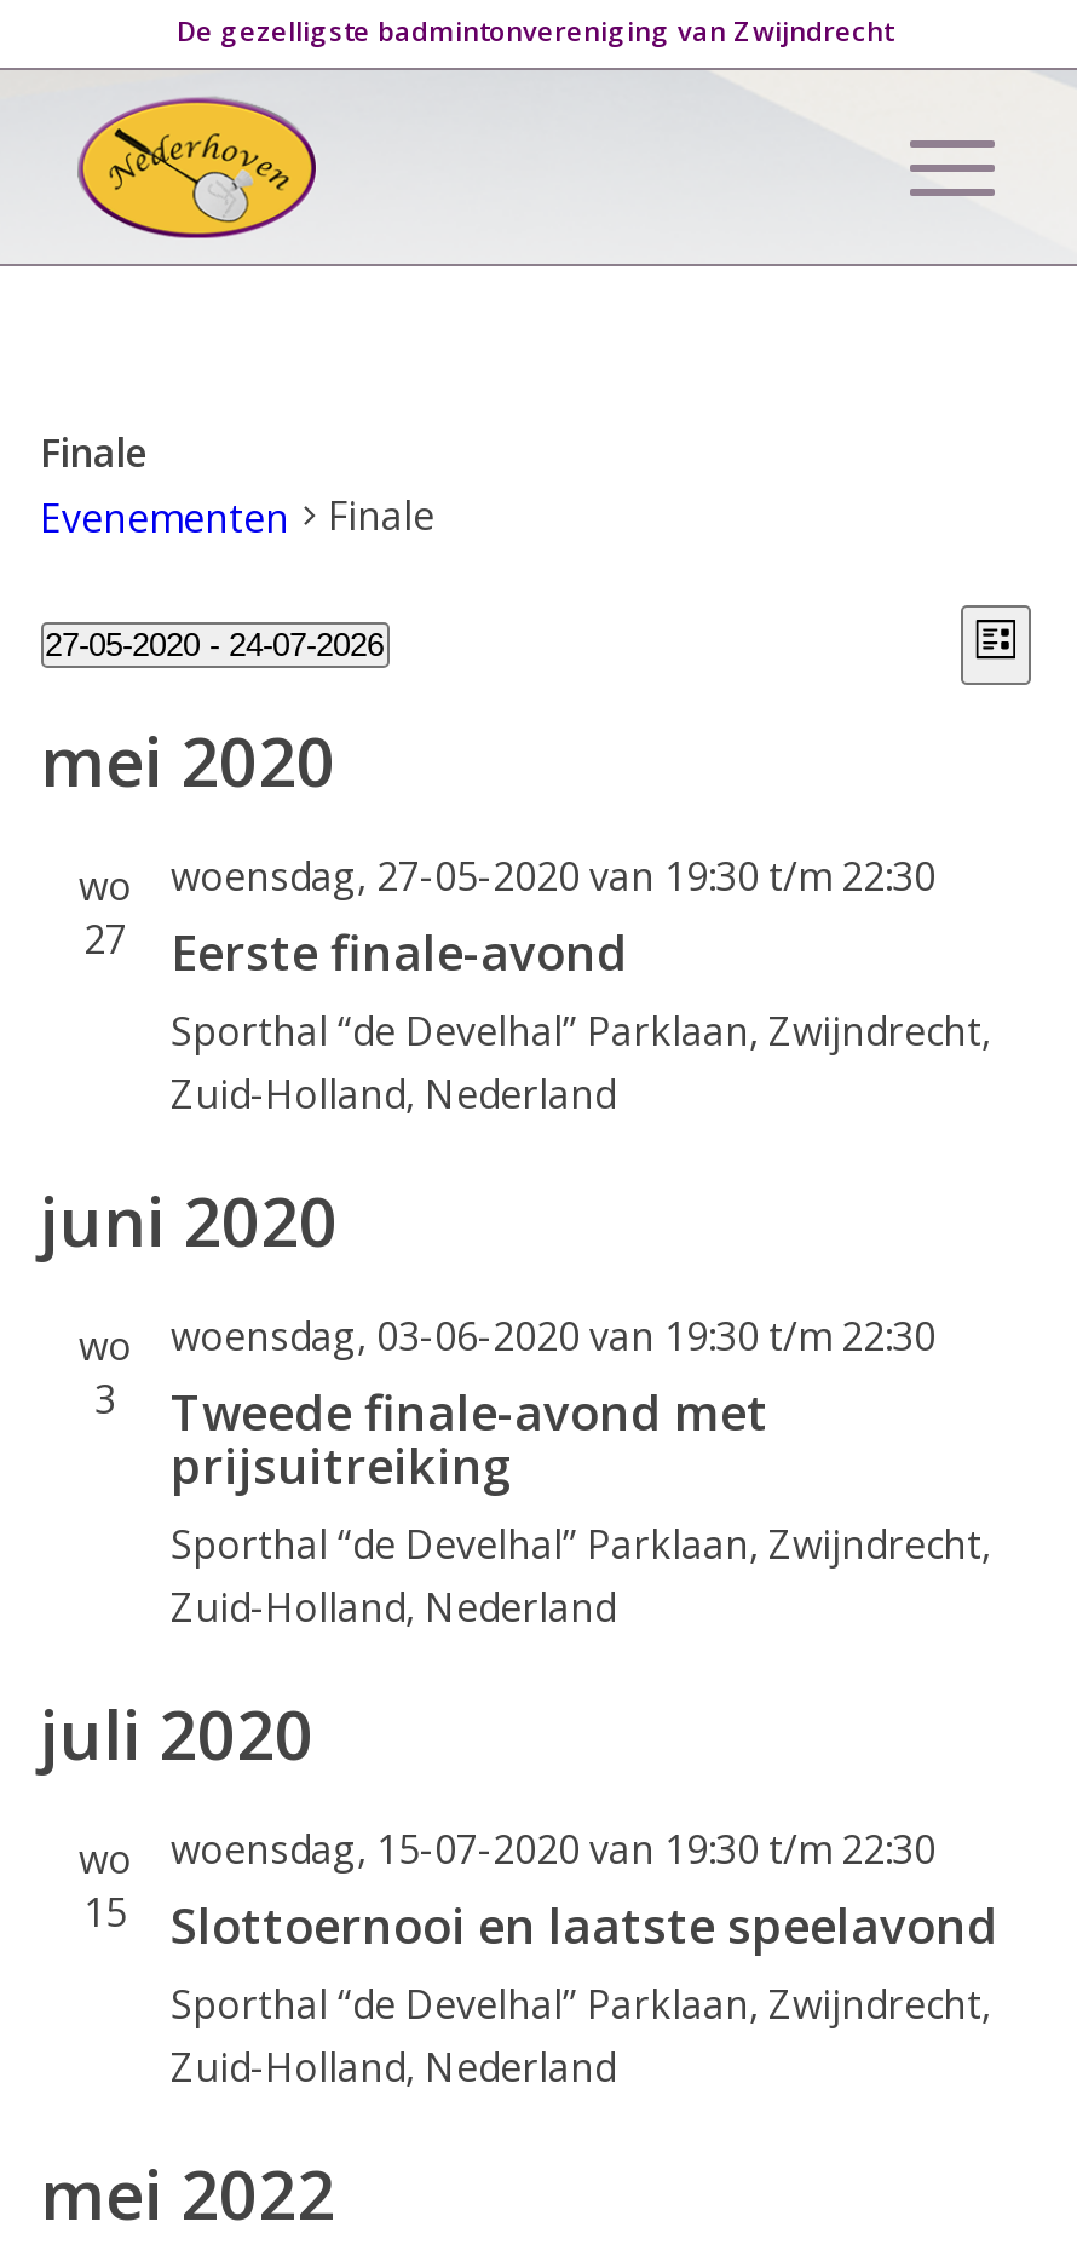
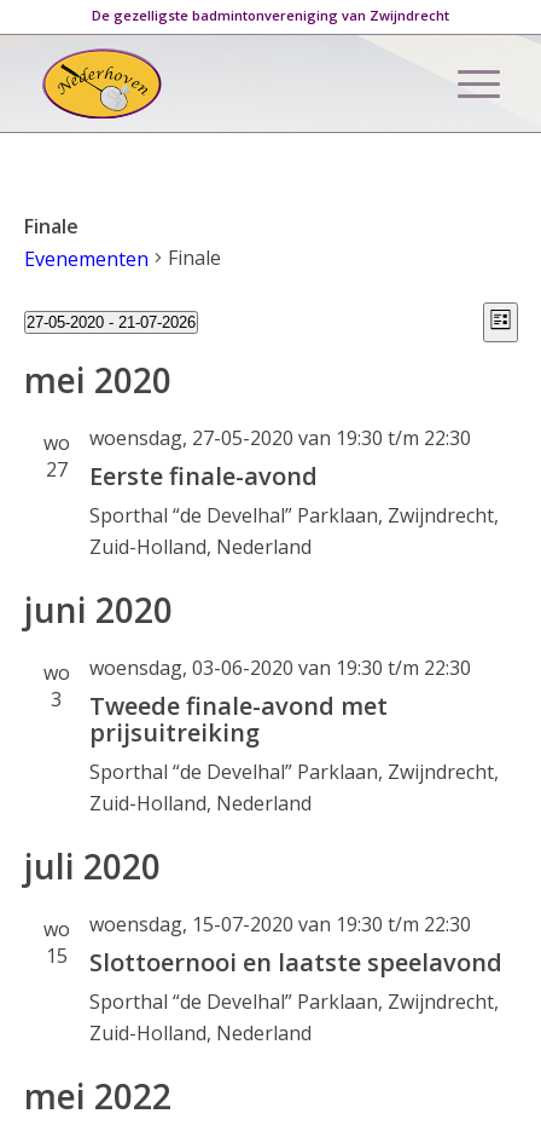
- 27-05-2020 - 24-07-2026
+ 27-05-2020 - 21-07-2026
